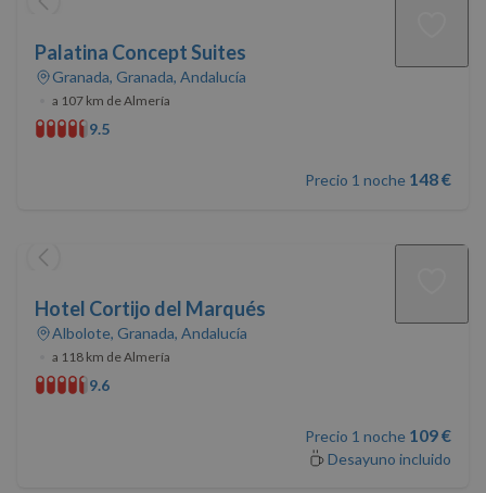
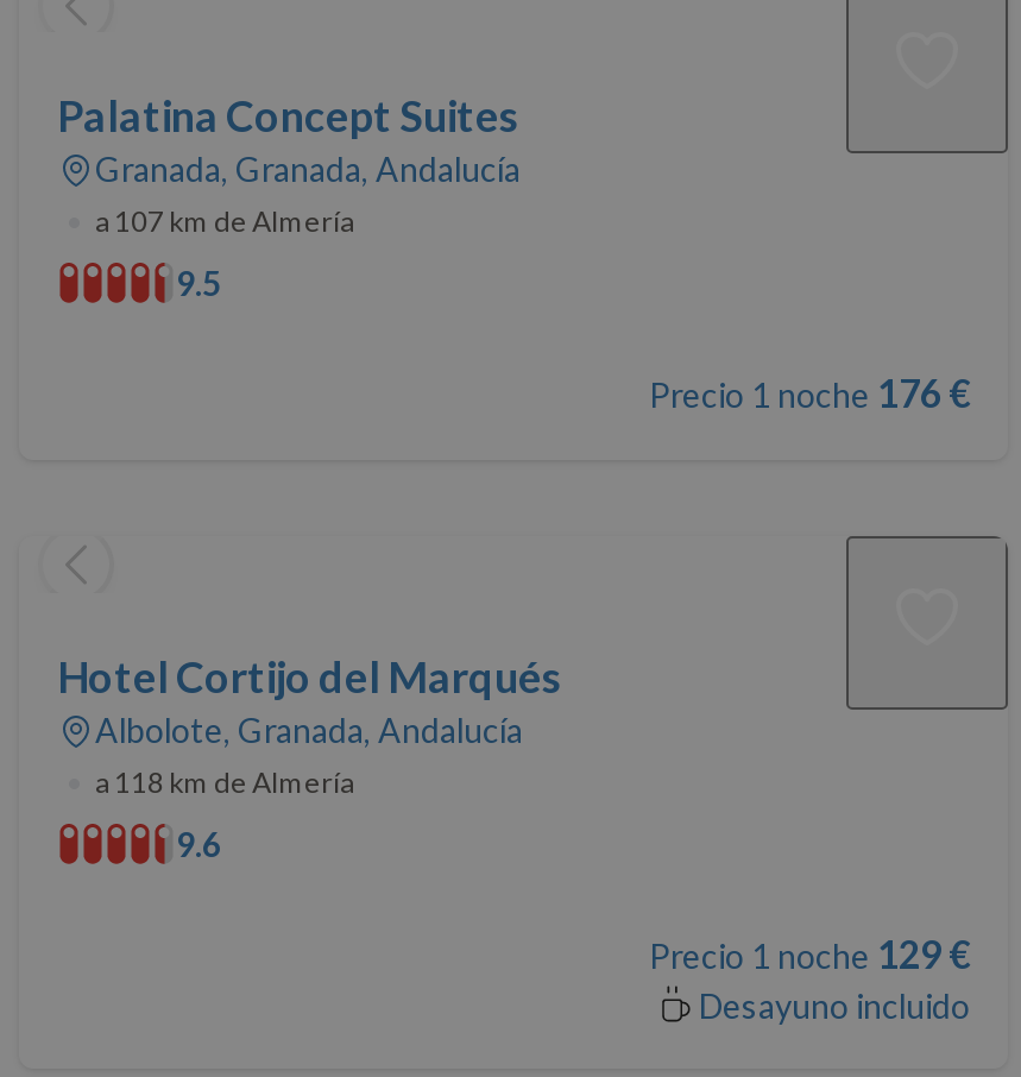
- Precio 1 noche 148 €
+ Precio 1 noche 176 €

- Precio 1 noche 109 €
+ Precio 1 noche 129 €
